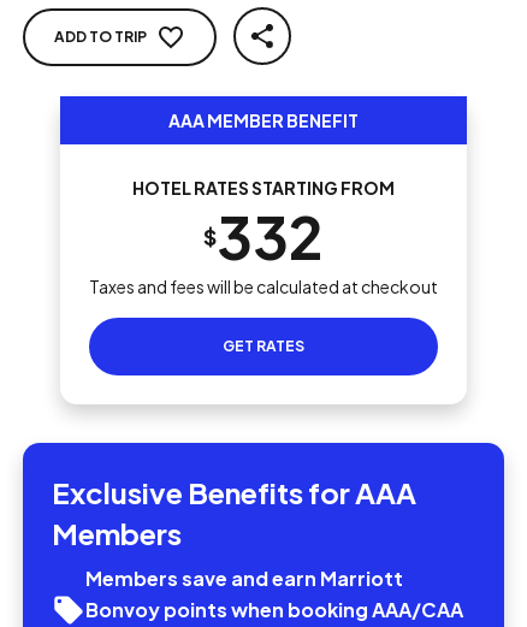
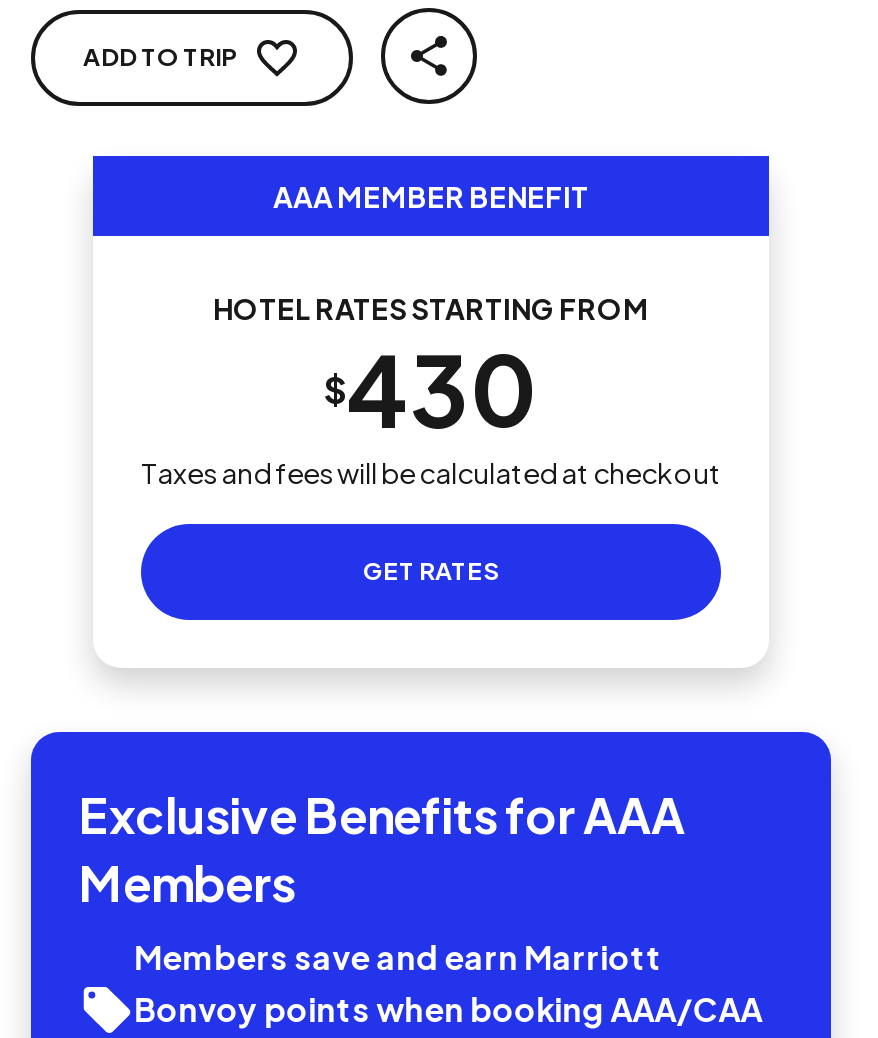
- $332
+ $430
